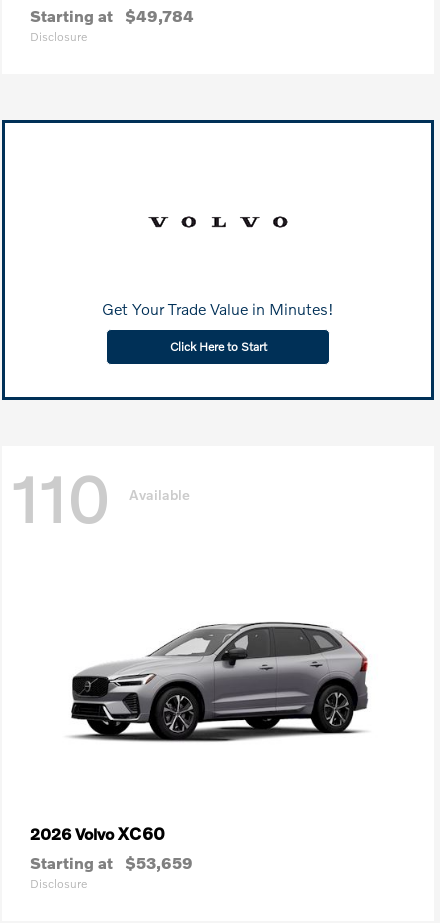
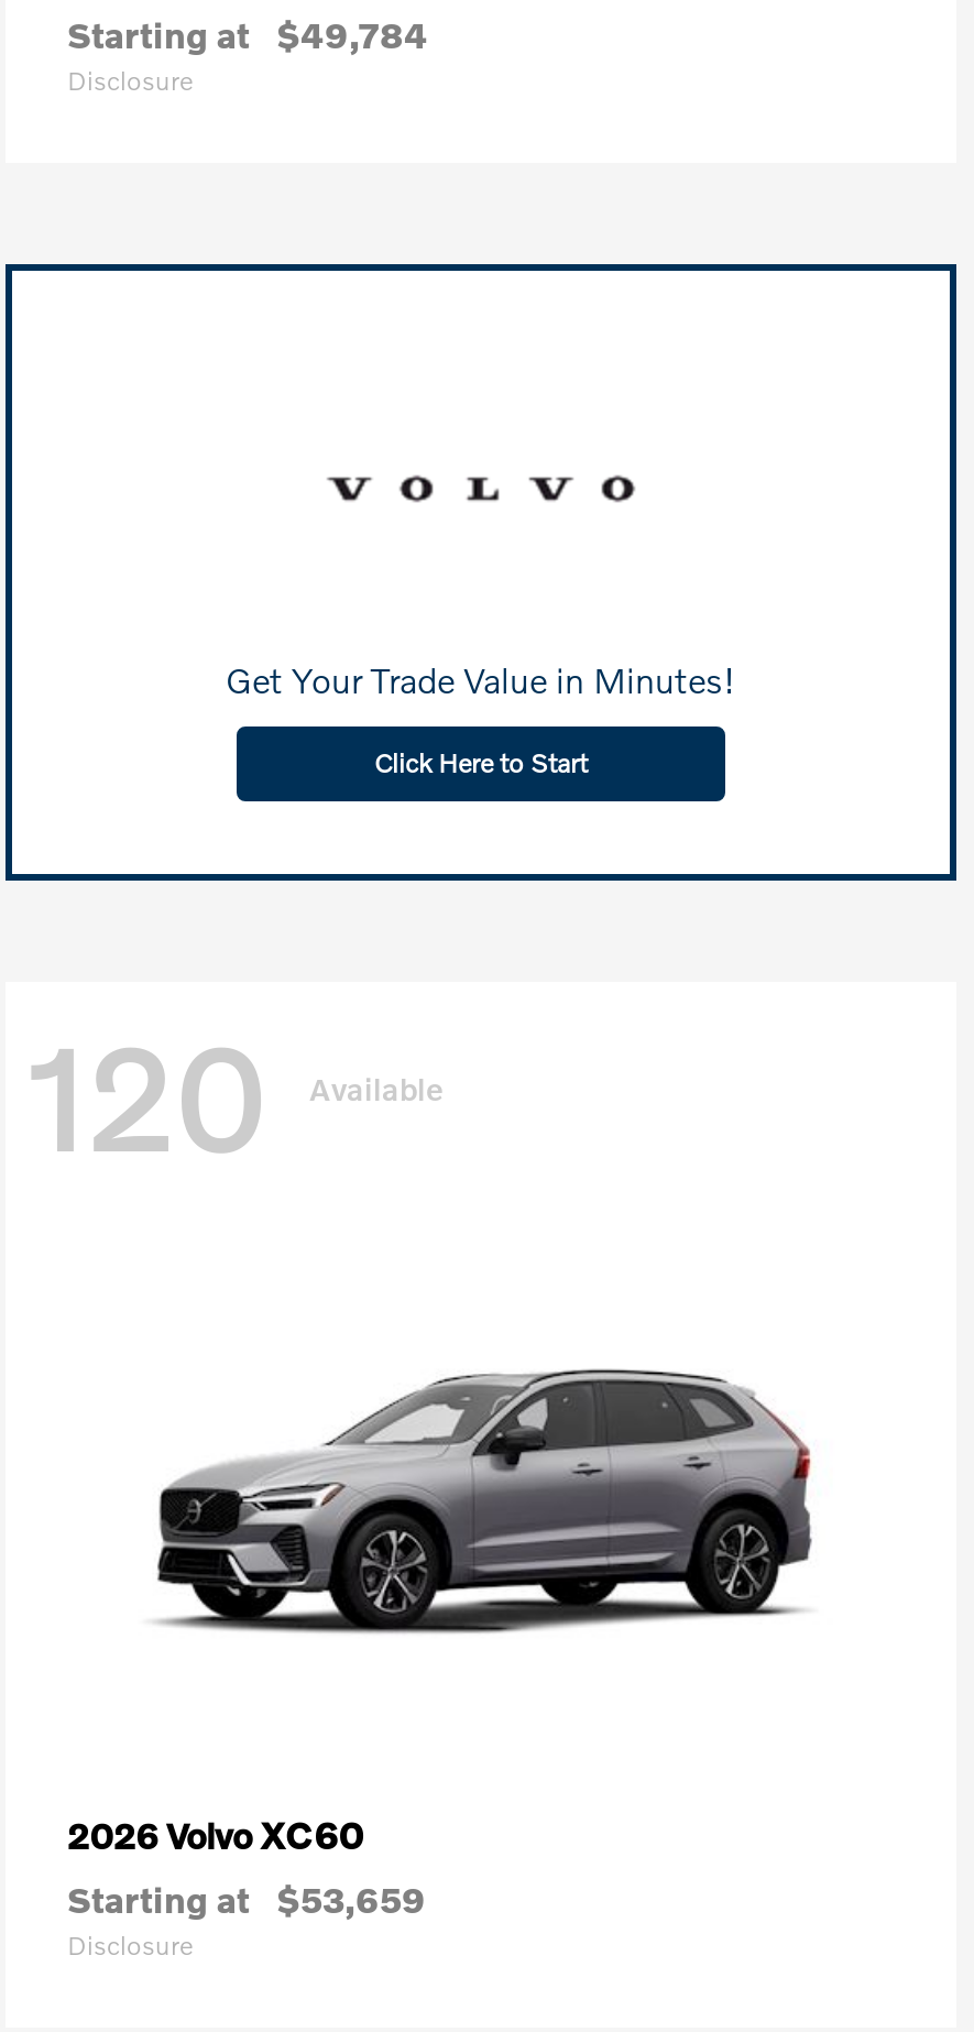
- 110 Available
+ 120 Available
